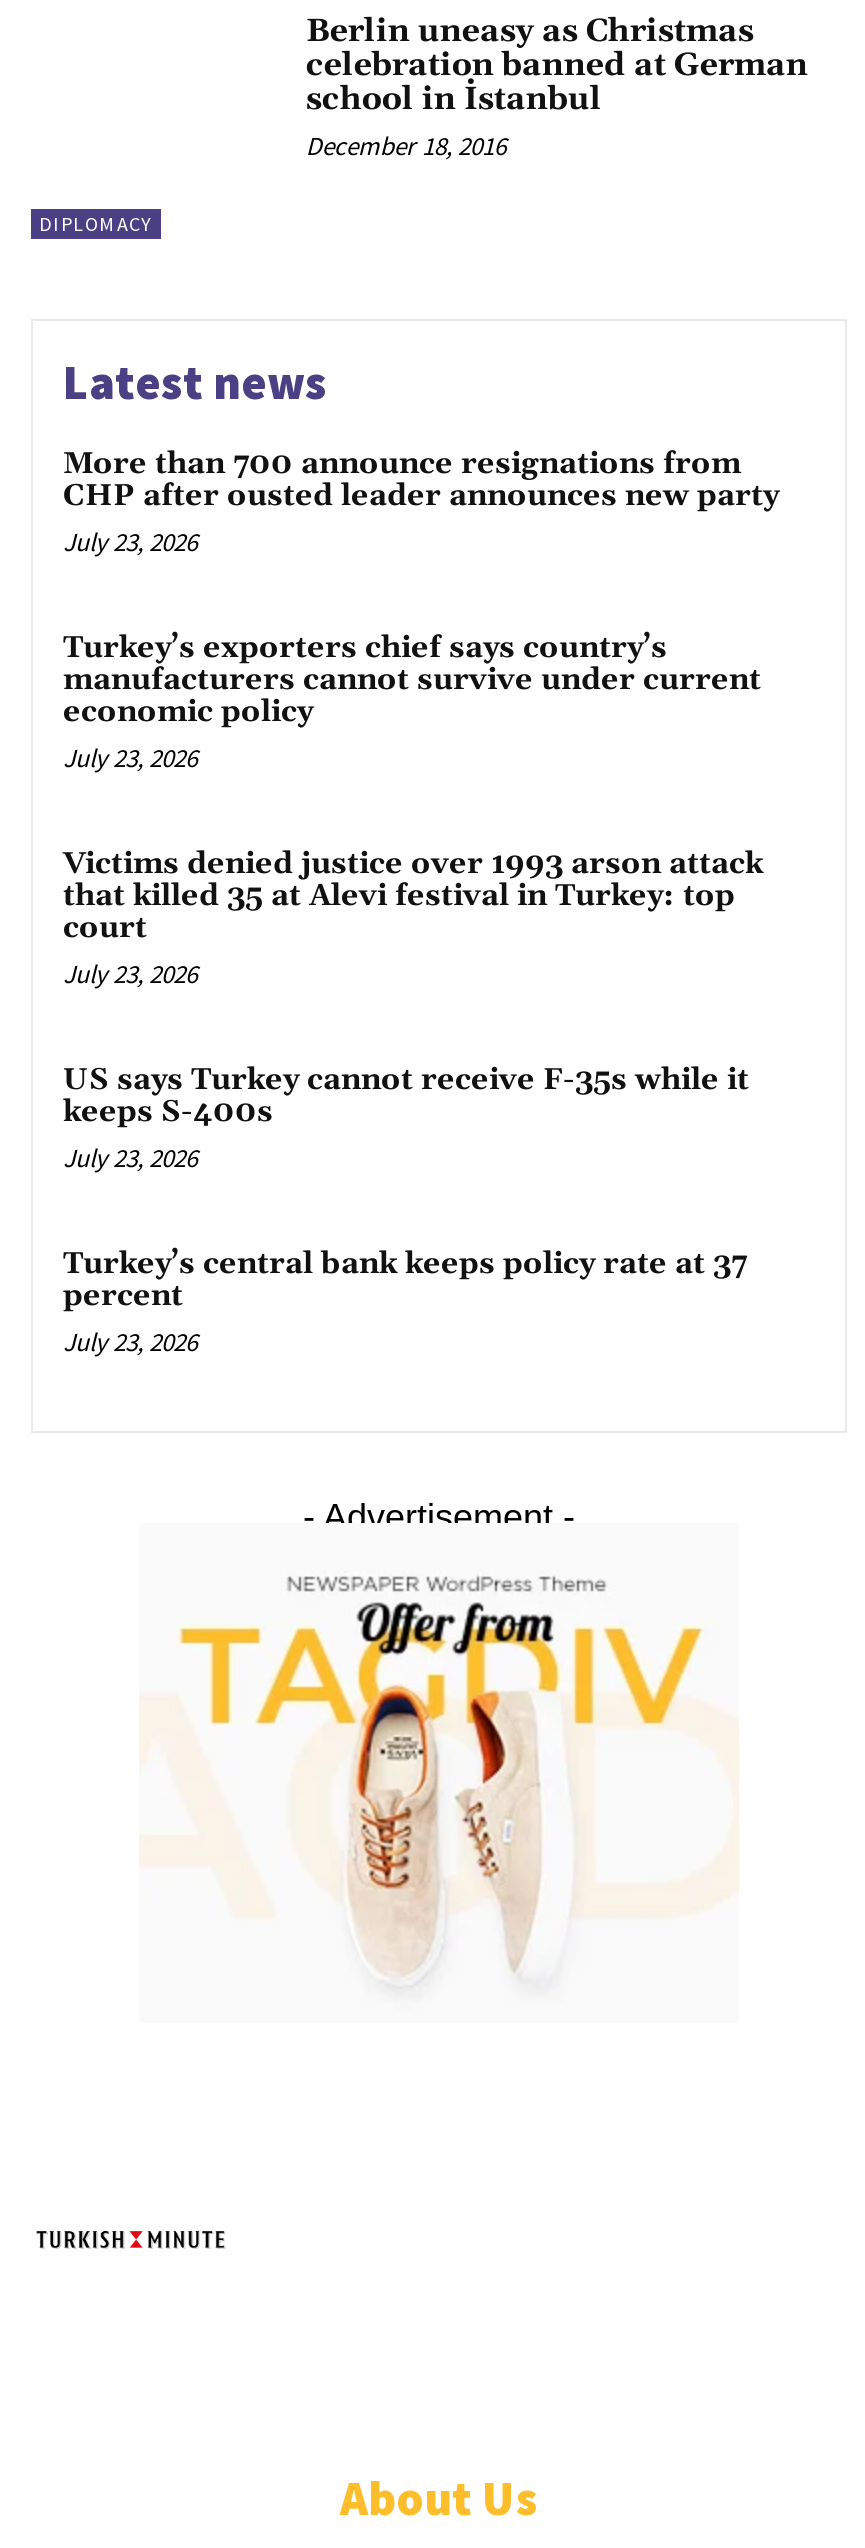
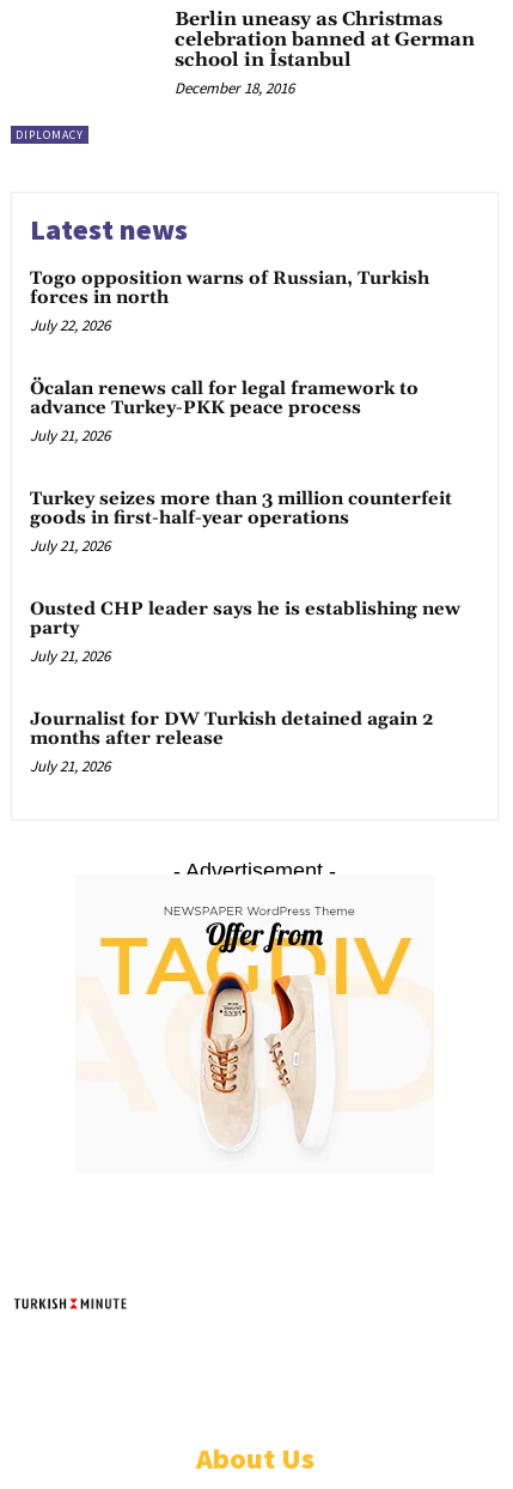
- More than 700 announce resignations from
- CHP after ousted leader announces new party
- July 23, 2026
+ Togo opposition warns of Russian, Turkish
+ forces in north
+ July 22, 2026

- Turkey’s exporters chief says country’s
- manufacturers cannot survive under current
- economic policy
- July 23, 2026
+ Öcalan renews call for legal framework to
+ advance Turkey-PKK peace process
+ July 21, 2026

- Victims denied justice over 1993 arson attack
- that killed 35 at Alevi festival in Turkey: top
- court
- July 23, 2026
+ Turkey seizes more than 3 million counterfeit
+ goods in first-half-year operations
+ July 21, 2026

- US says Turkey cannot receive F-35s while it
- keeps S-400s
- July 23, 2026
+ Ousted CHP leader says he is establishing new
+ party
+ July 21, 2026

- Turkey’s central bank keeps policy rate at 37
- percent
- July 23, 2026
+ Journalist for DW Turkish detained again 2
+ months after release
+ July 21, 2026
